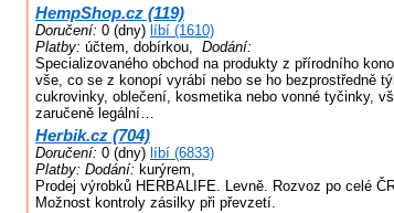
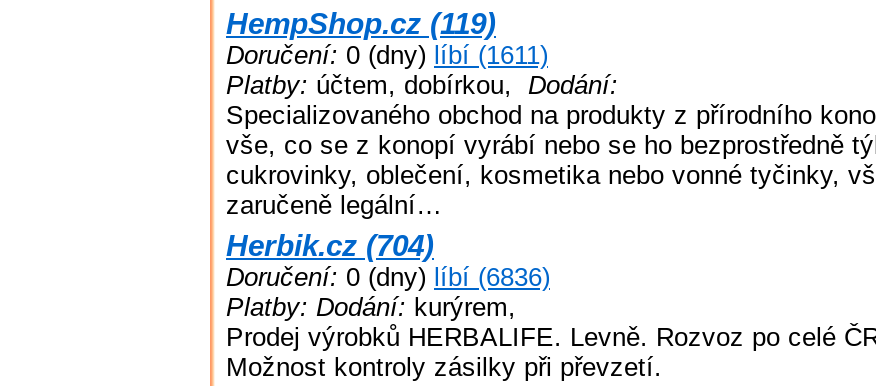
- Doručení: 0 (dny) líbí (1610)
+ Doručení: 0 (dny) líbí (1611)

- Doručení: 0 (dny) líbí (6833)
+ Doručení: 0 (dny) líbí (6836)
